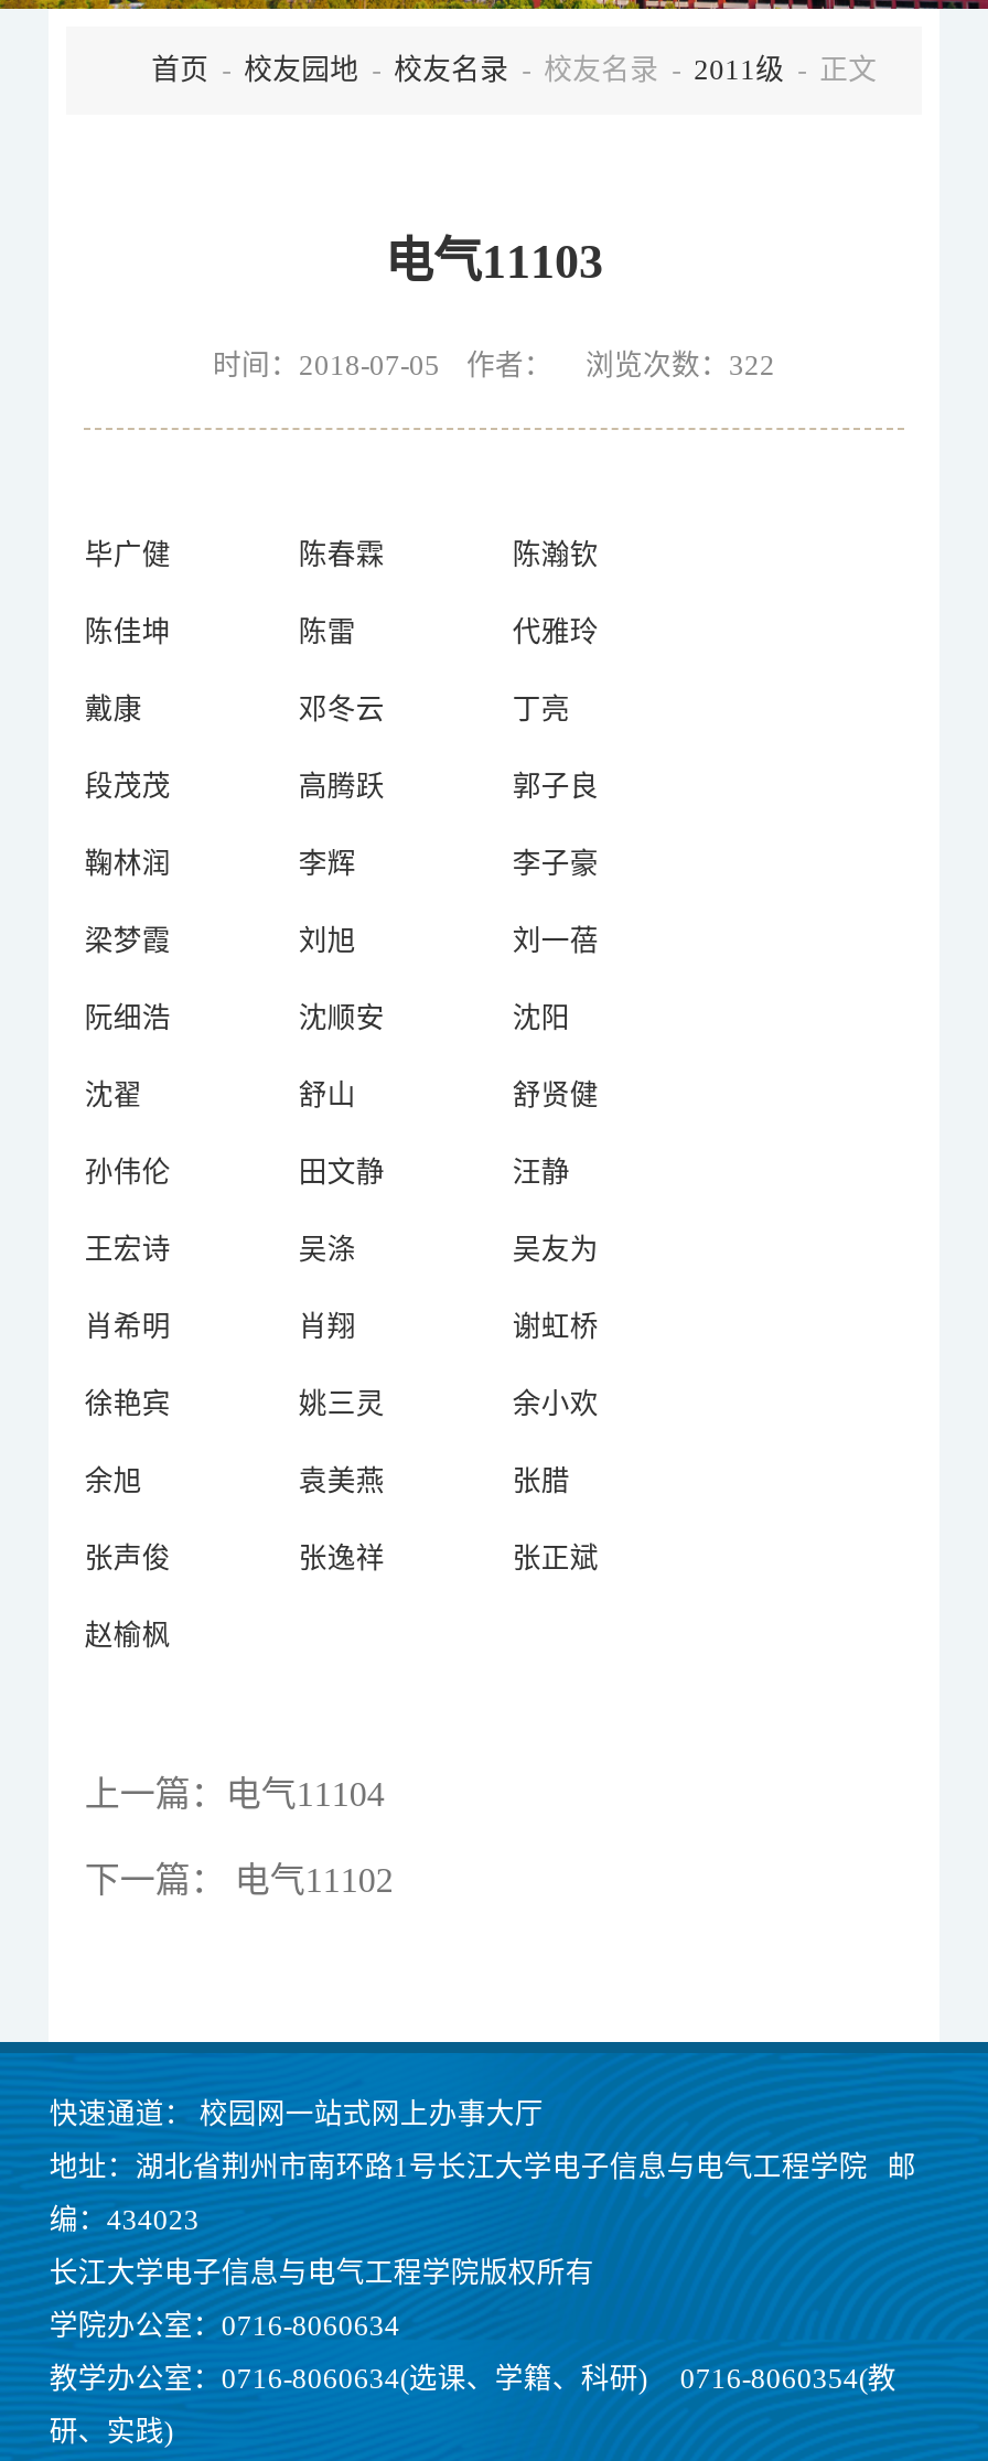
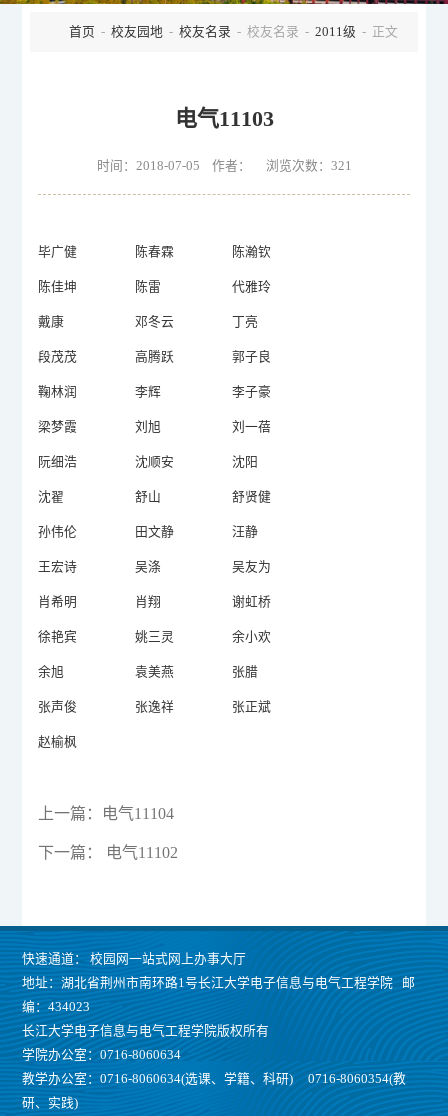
- 时间：2018-07-05 作者： 浏览次数：322
+ 时间：2018-07-05 作者： 浏览次数：321
